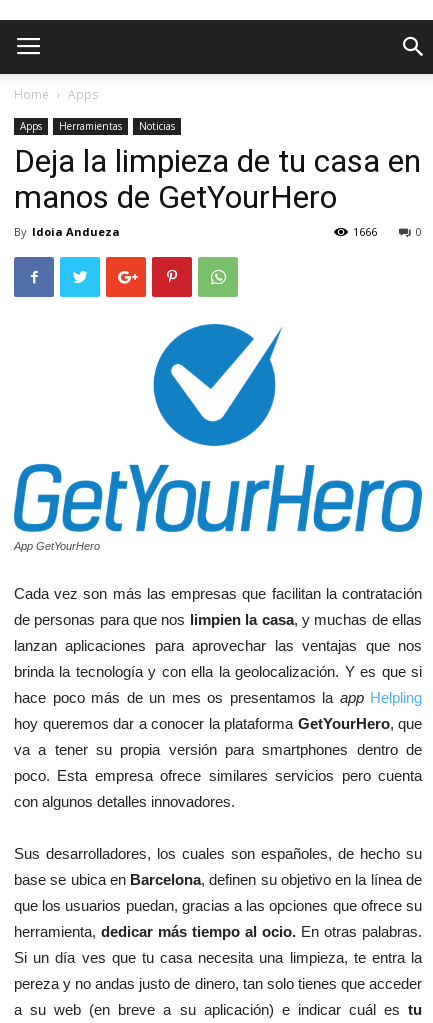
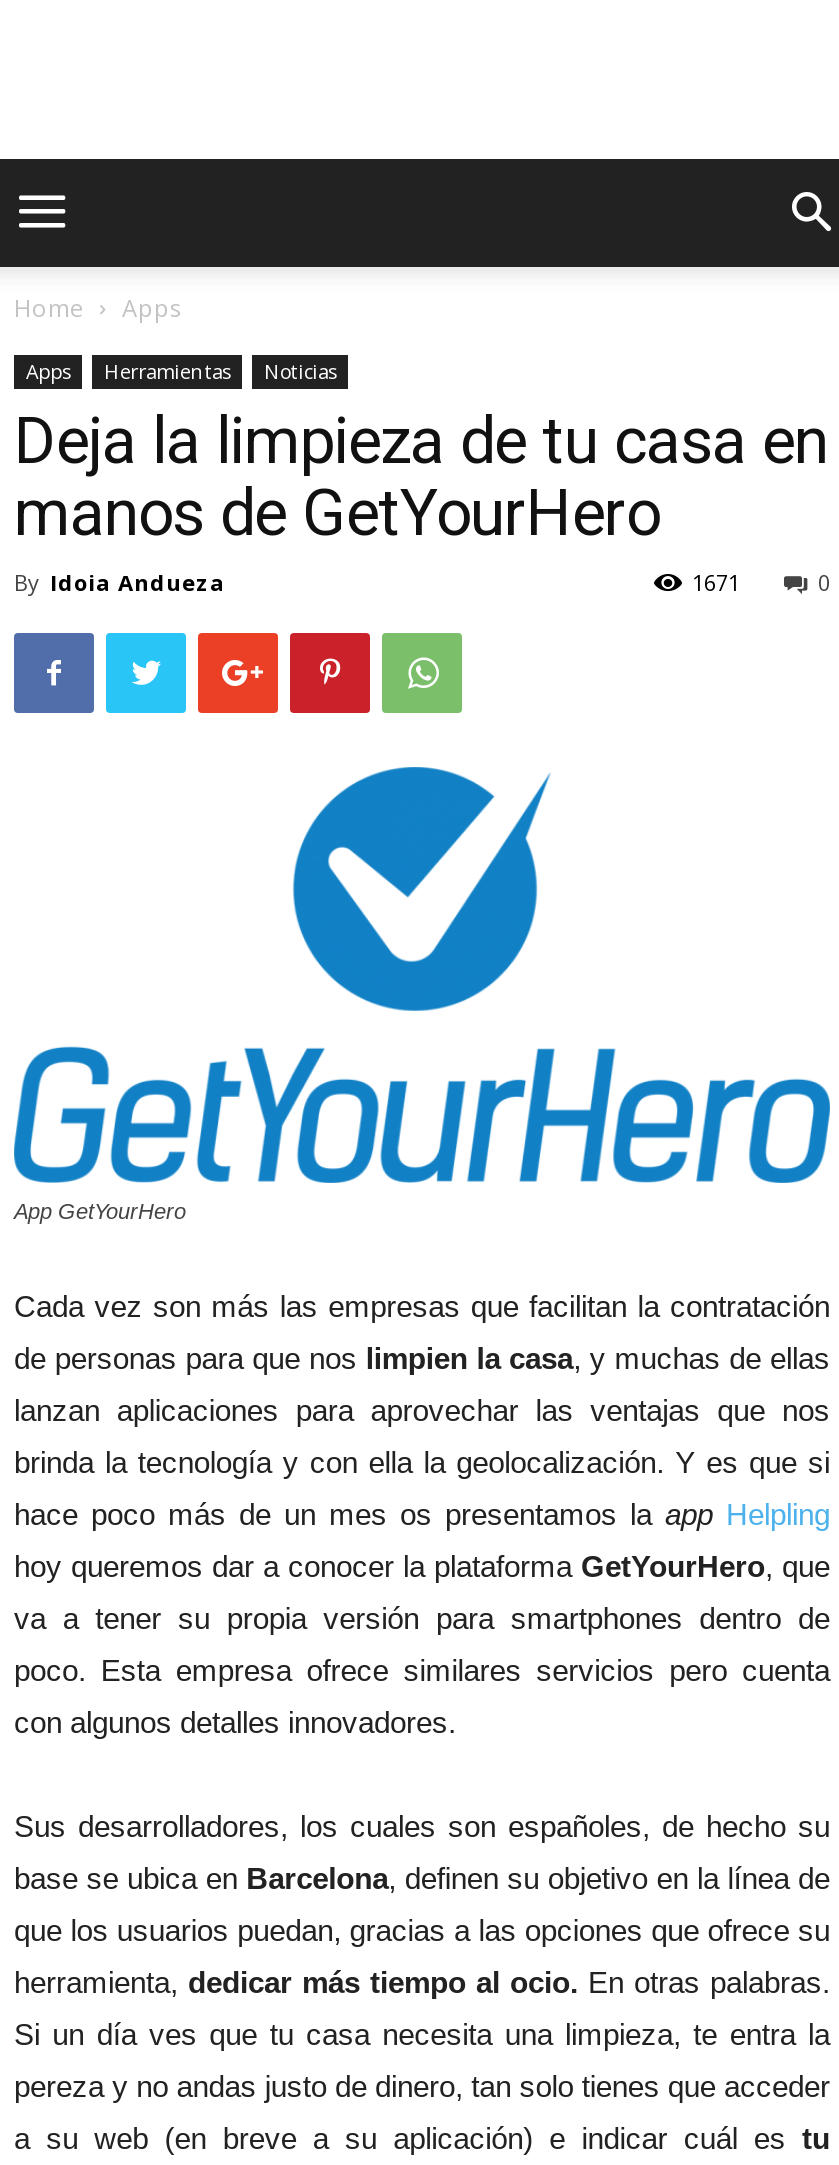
- 1666
+ 1671
